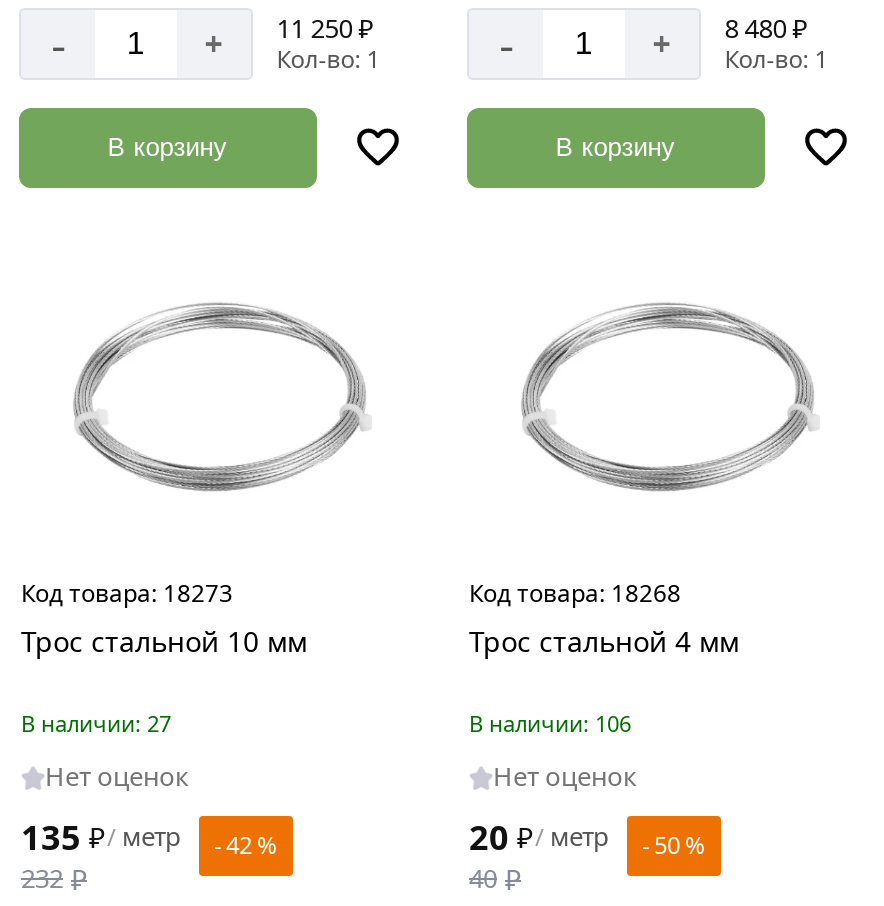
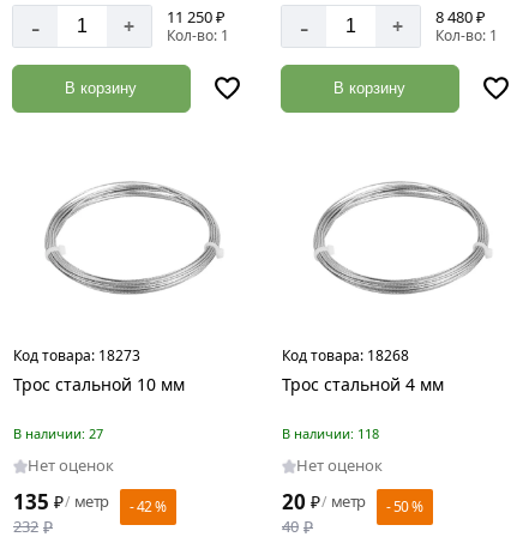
- В наличии: 106
+ В наличии: 118
